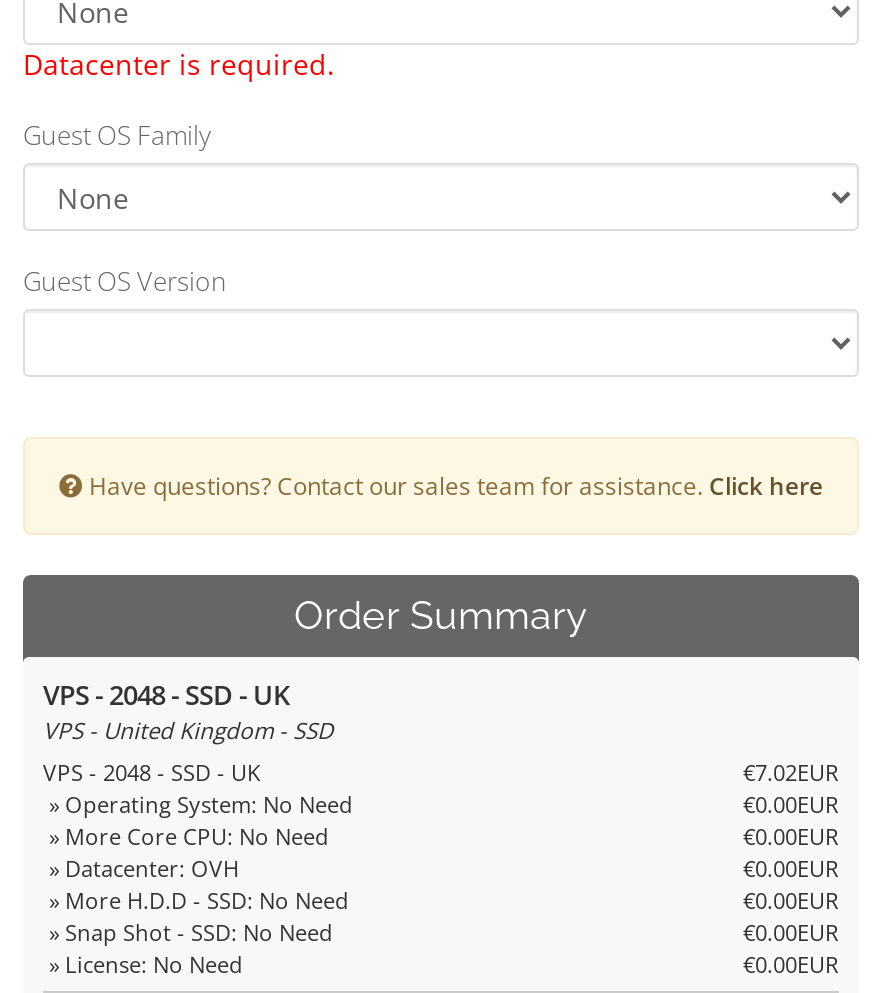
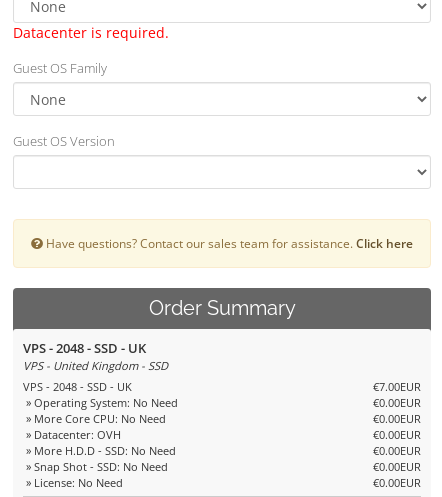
- €7.02EUR
+ €7.00EUR
